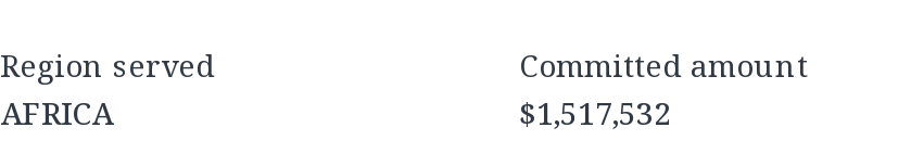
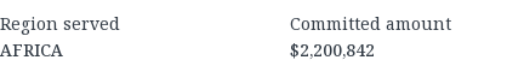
- $1,517,532
+ $2,200,842
